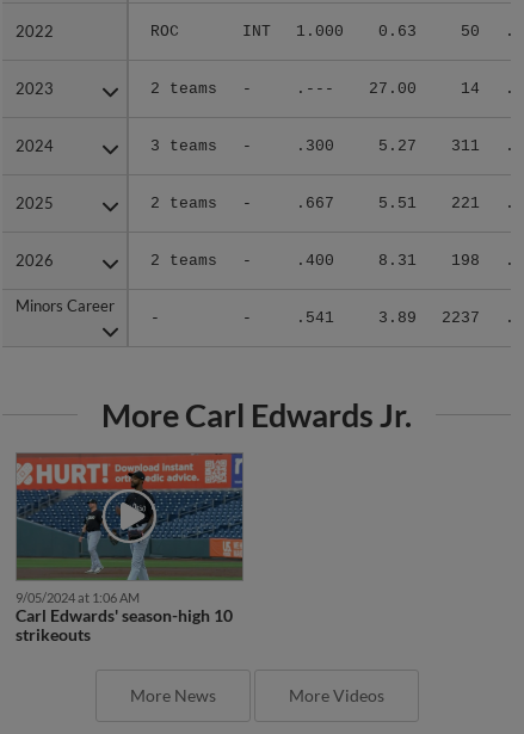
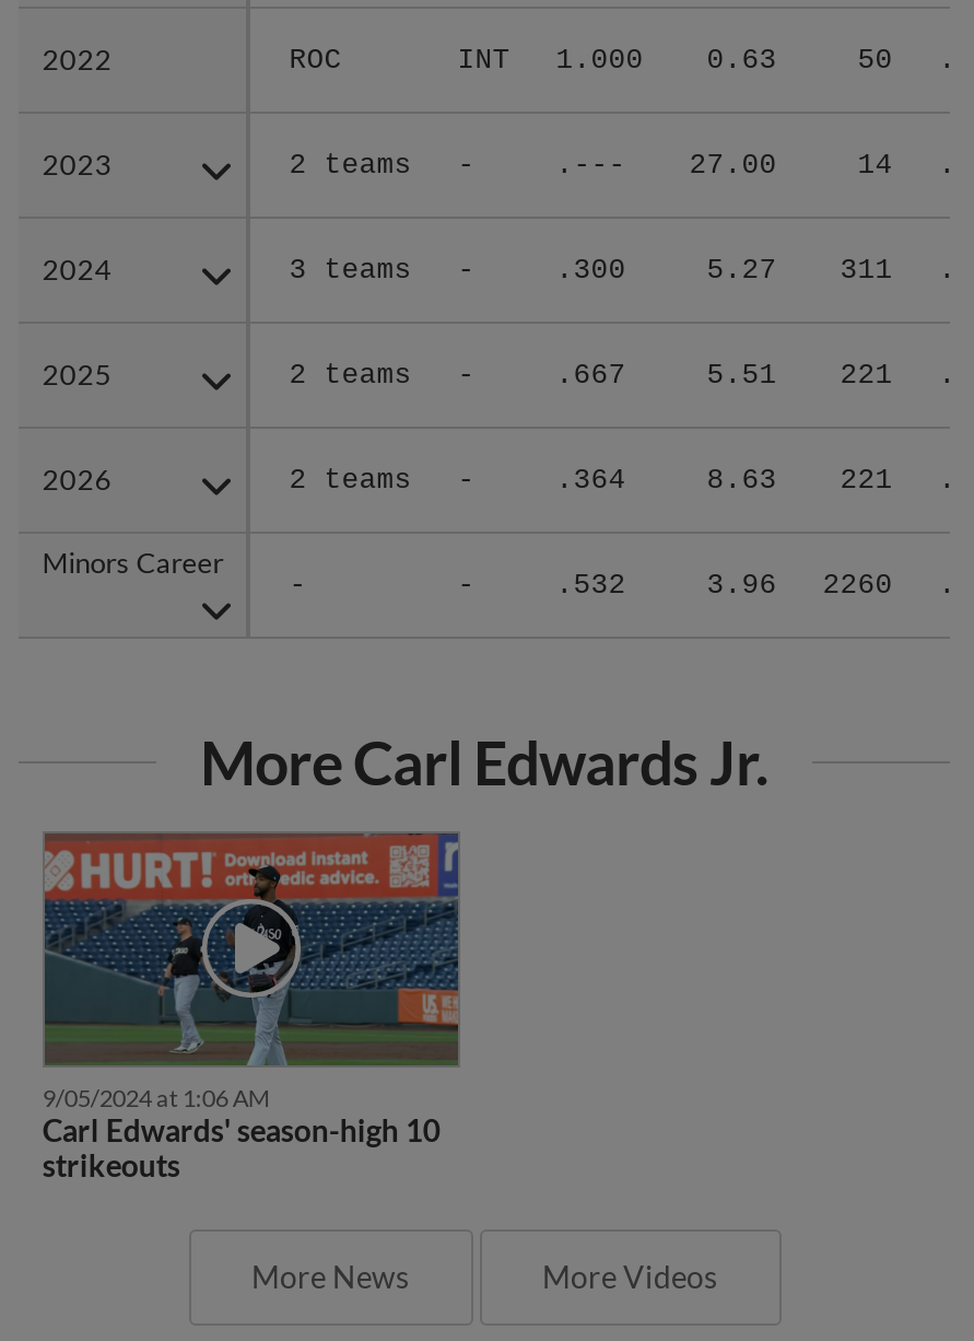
- .400
+ .364

- 8.31
+ 8.63

- 198
+ 221

- .541
+ .532

- 3.89
+ 3.96

- 2237
+ 2260
